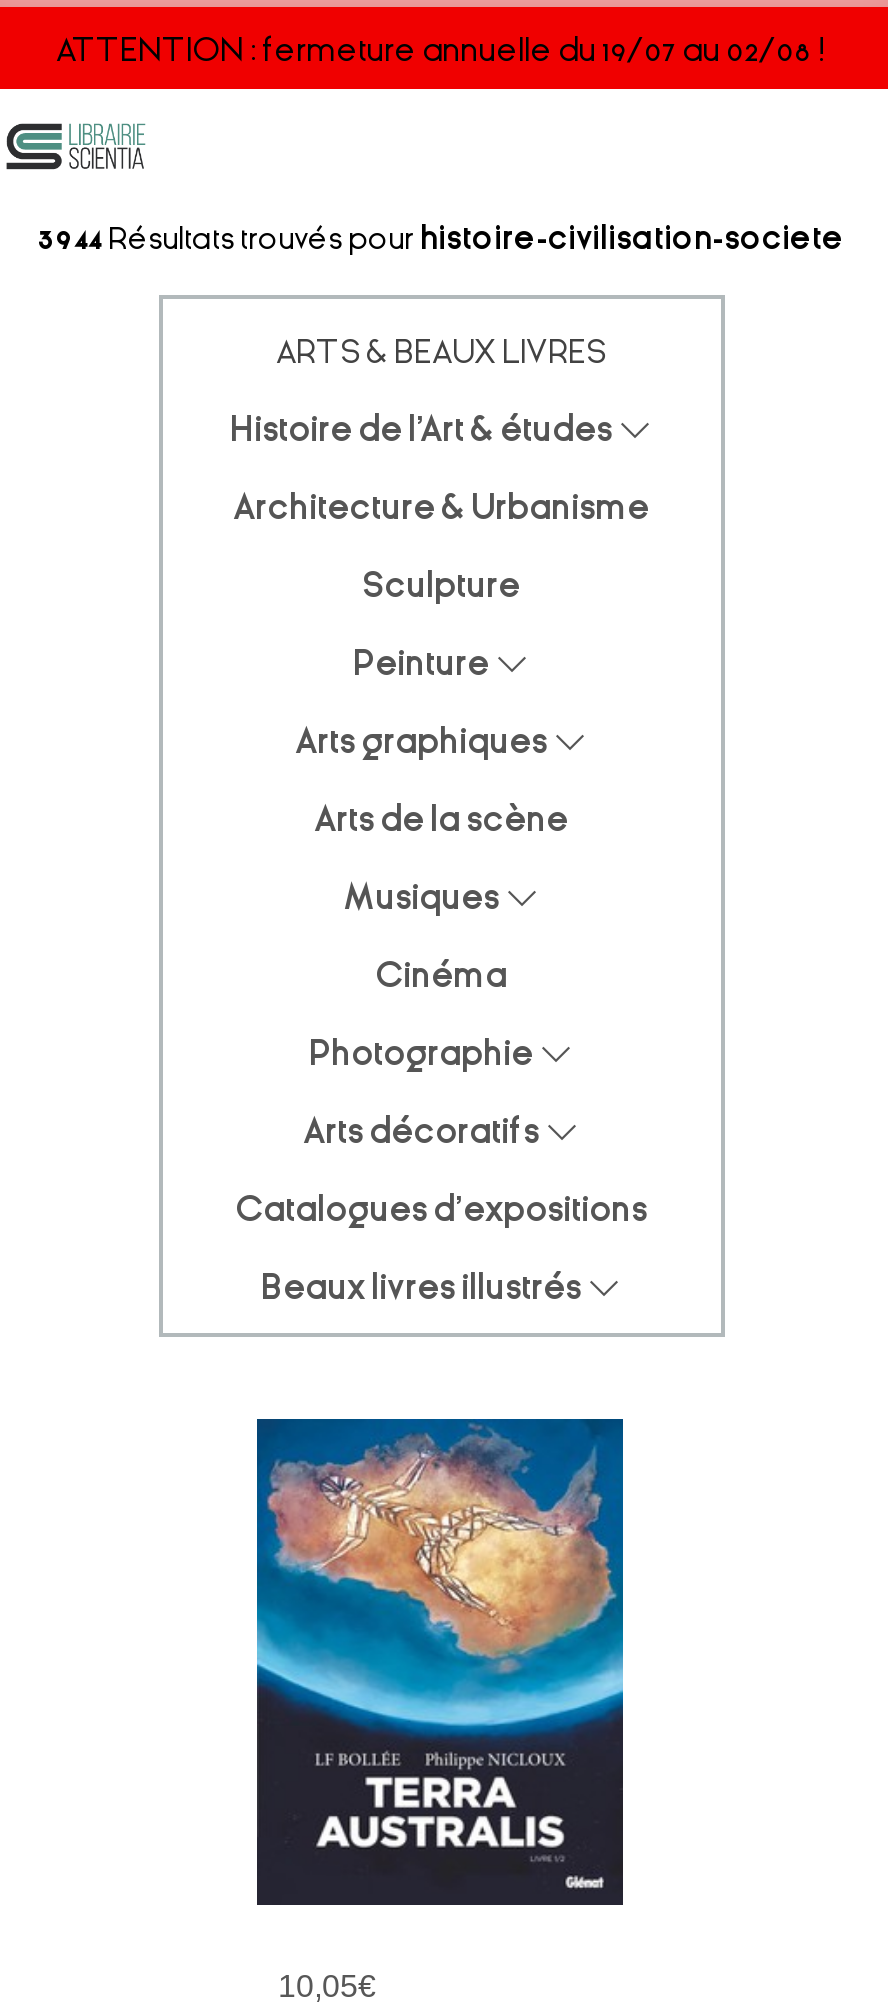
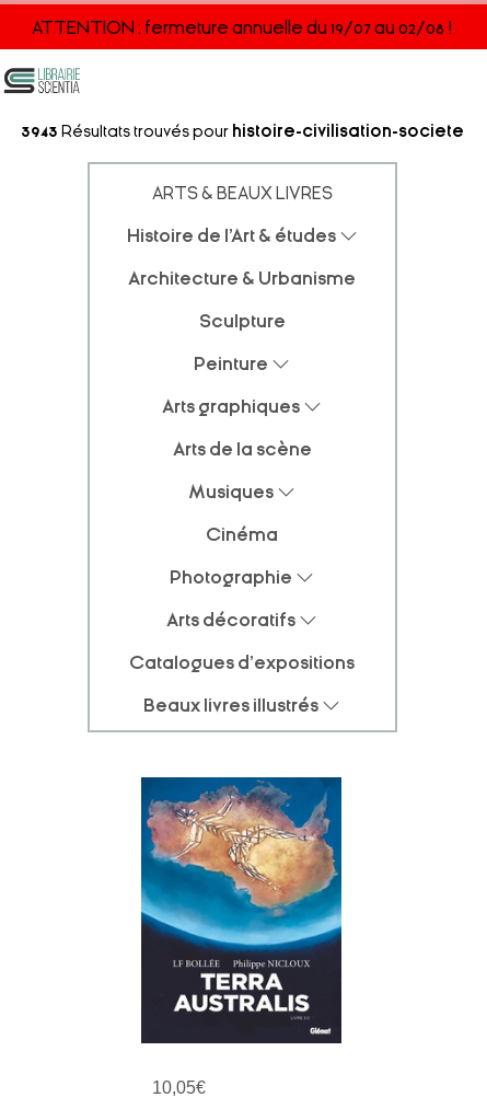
- 3944 Résultats trouvés pour histoire-civilisation-societe
+ 3943 Résultats trouvés pour histoire-civilisation-societe
